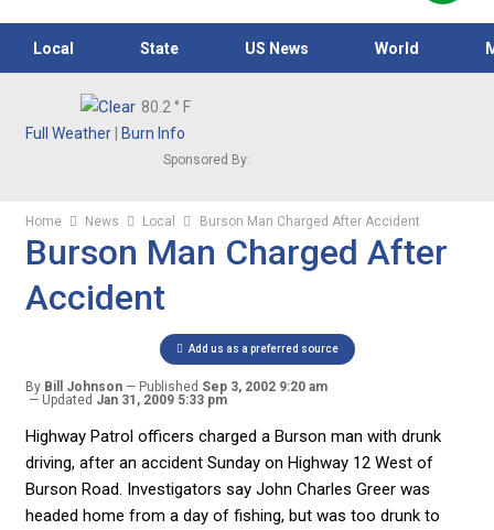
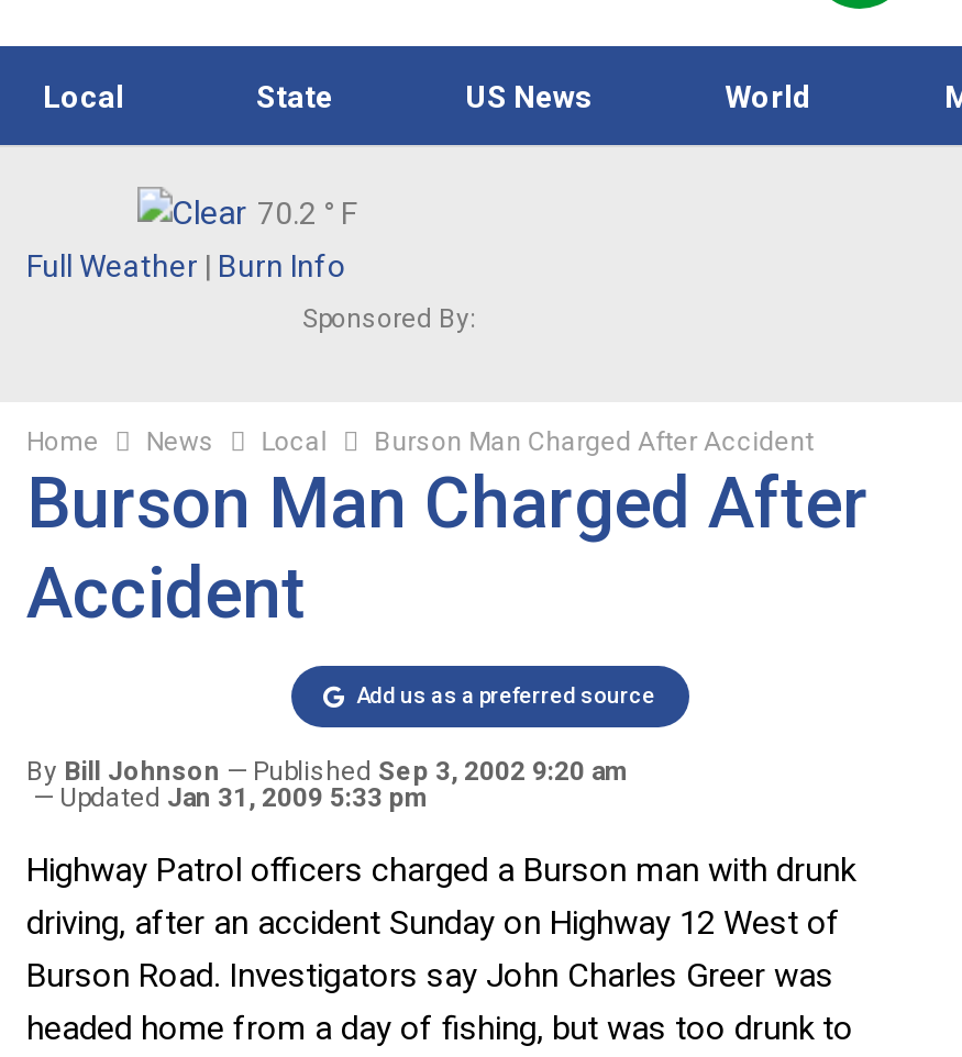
- 80.2 ° F
+ 70.2 ° F
